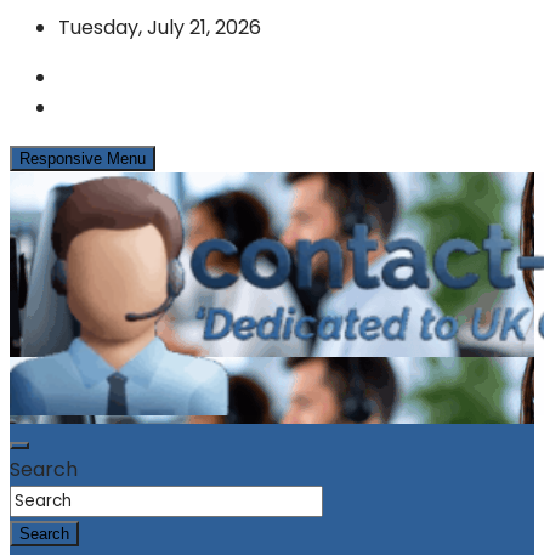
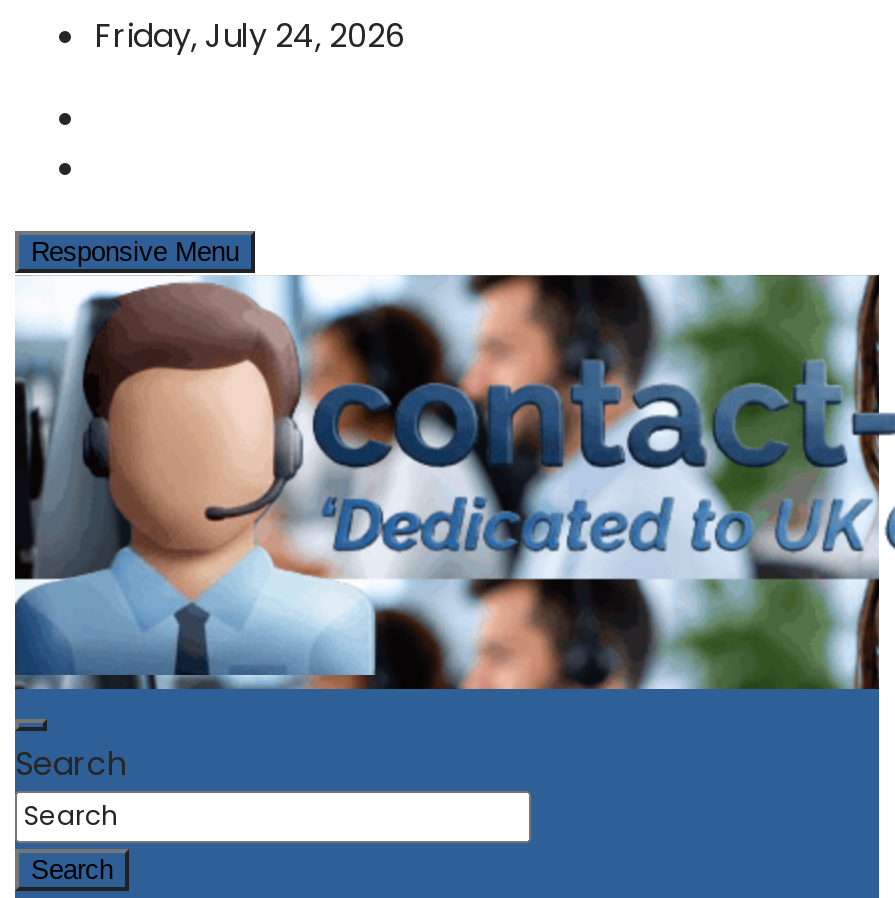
- Tuesday, July 21, 2026
+ Friday, July 24, 2026
